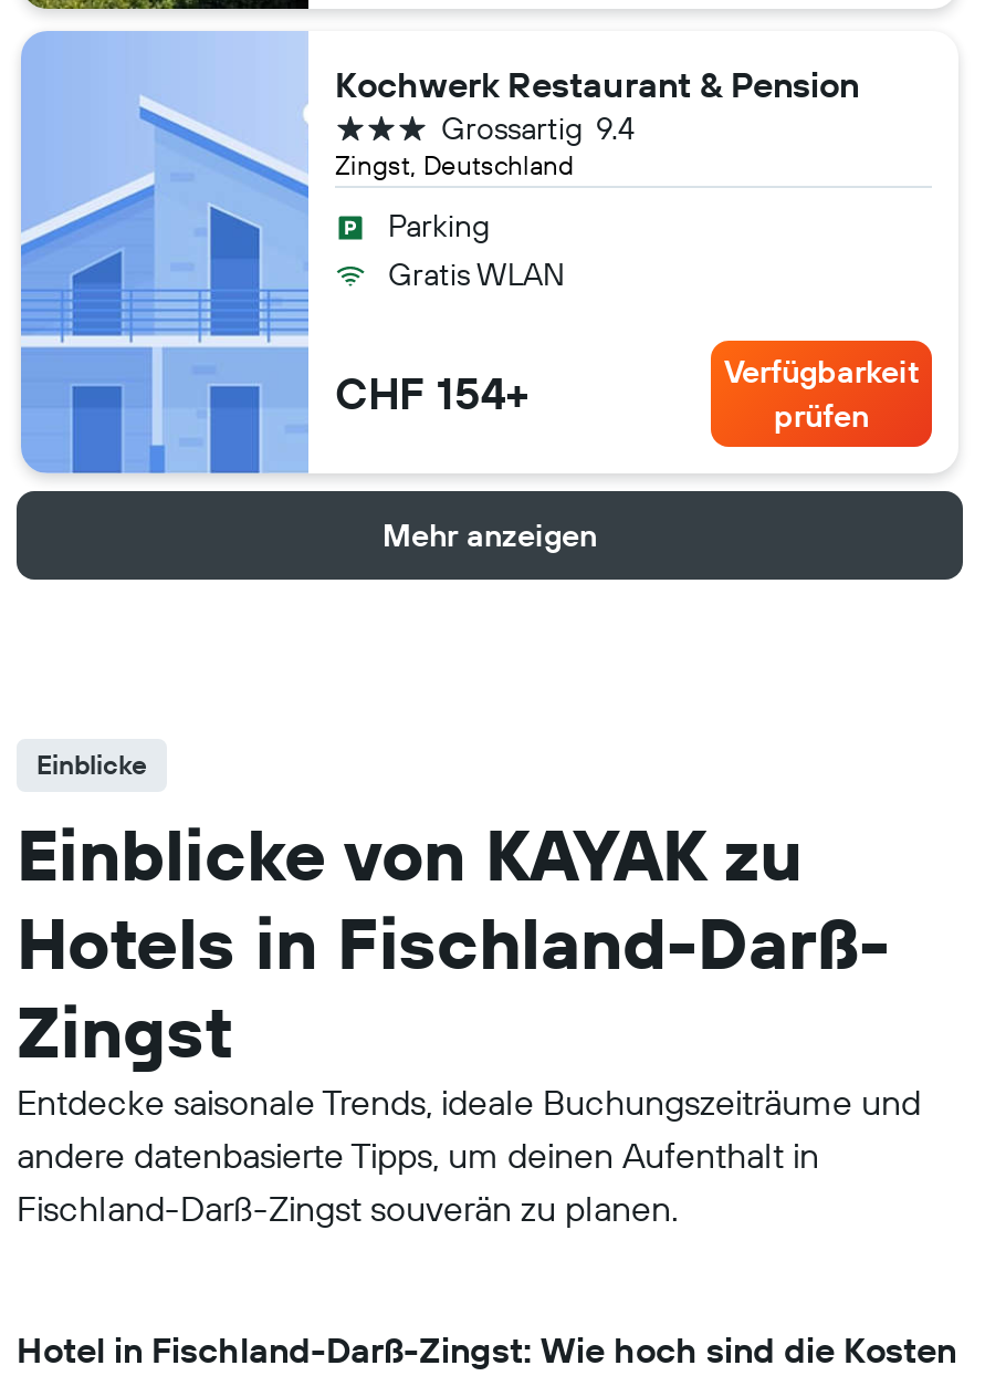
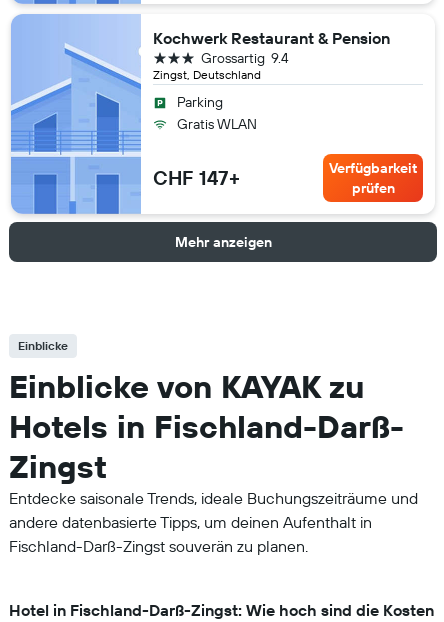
- CHF 154+
+ CHF 147+
